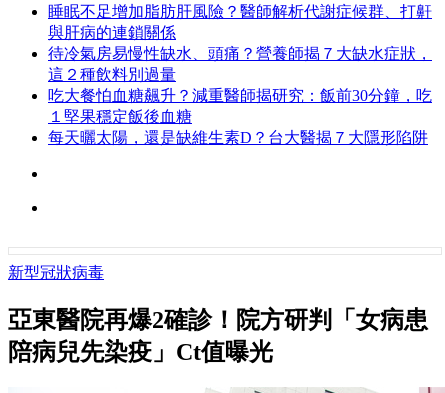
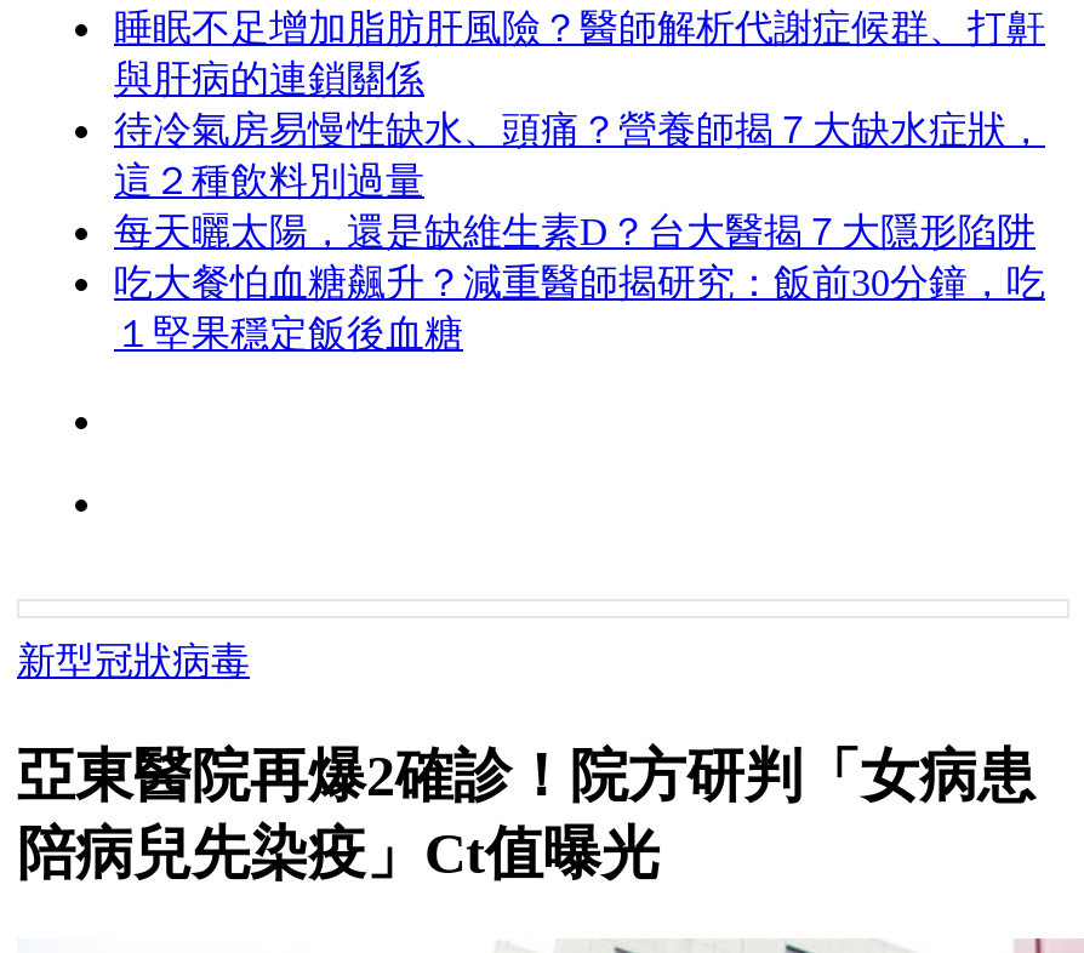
moved down: 吃大餐怕血糖飆升？減重醫師揭研究：飯前30分鐘，吃 | １堅果穩定飯後血糖

moved up: 每天曬太陽，還是缺維生素D？台大醫揭７大隱形陷阱
